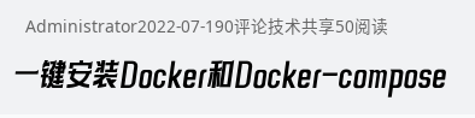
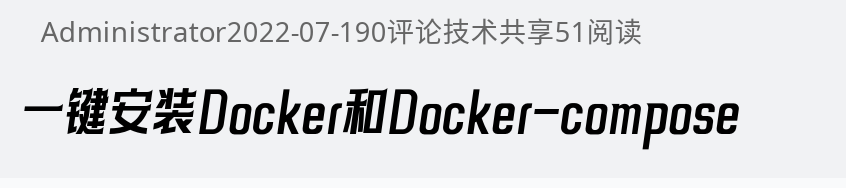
- Administrator2022-07-190评论技术共享50阅读
+ Administrator2022-07-190评论技术共享51阅读
